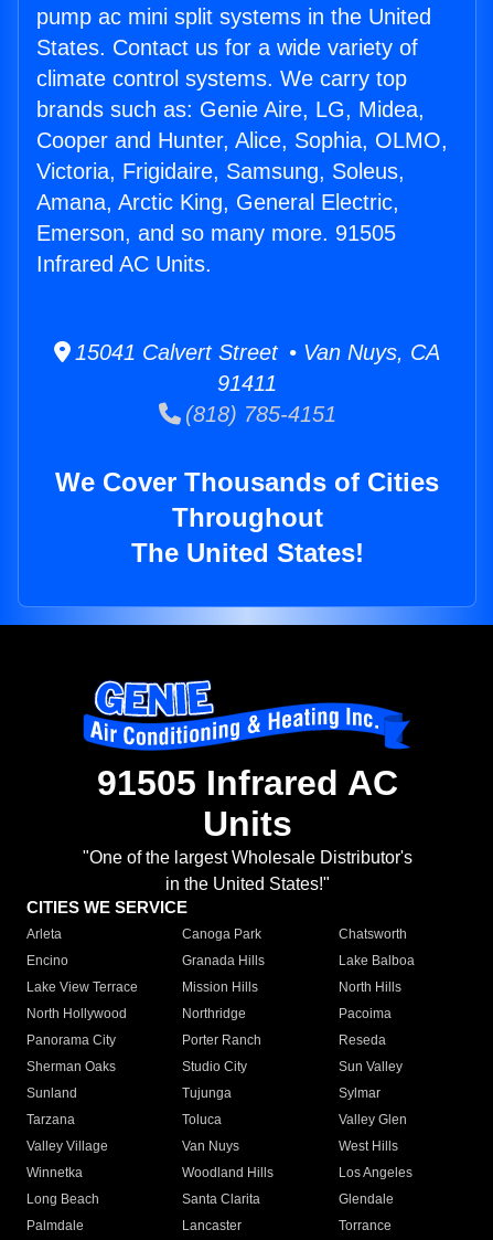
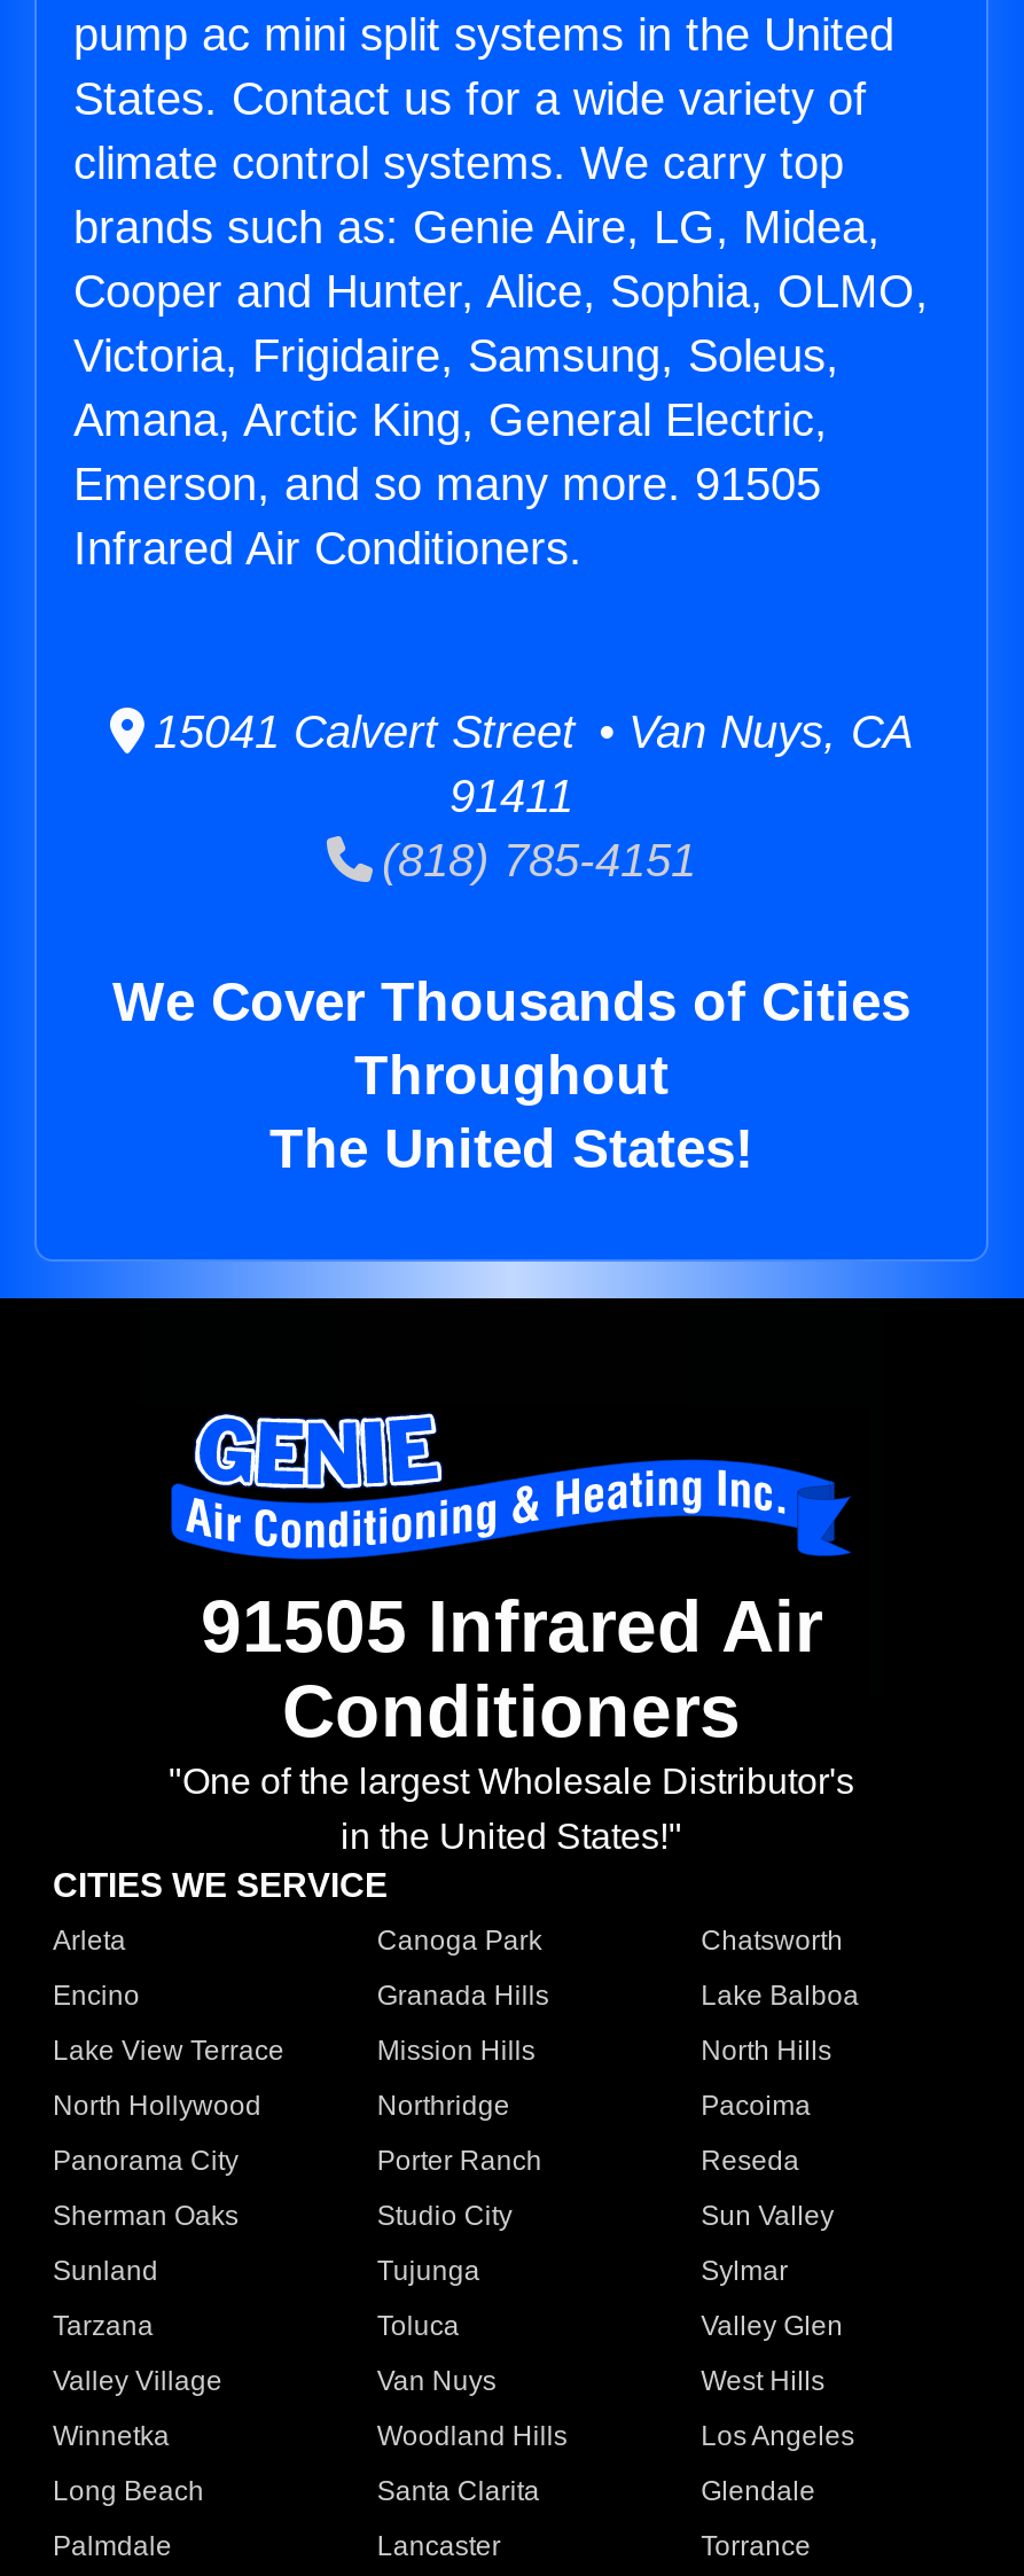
- Infrared AC Units.
+ Infrared Air Conditioners.

- 91505 Infrared AC
- Units
+ 91505 Infrared Air
+ Conditioners
